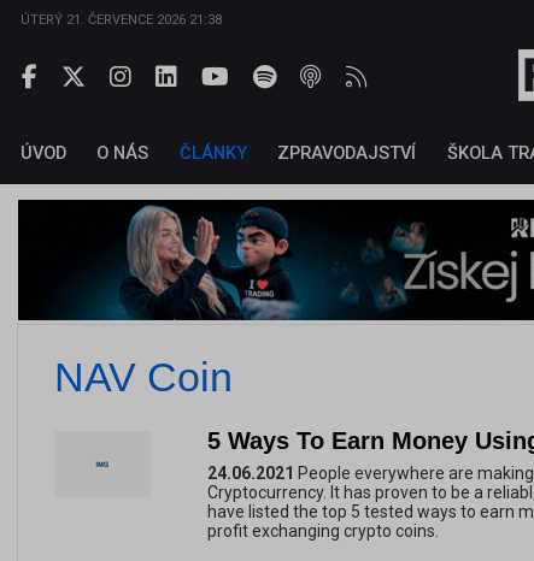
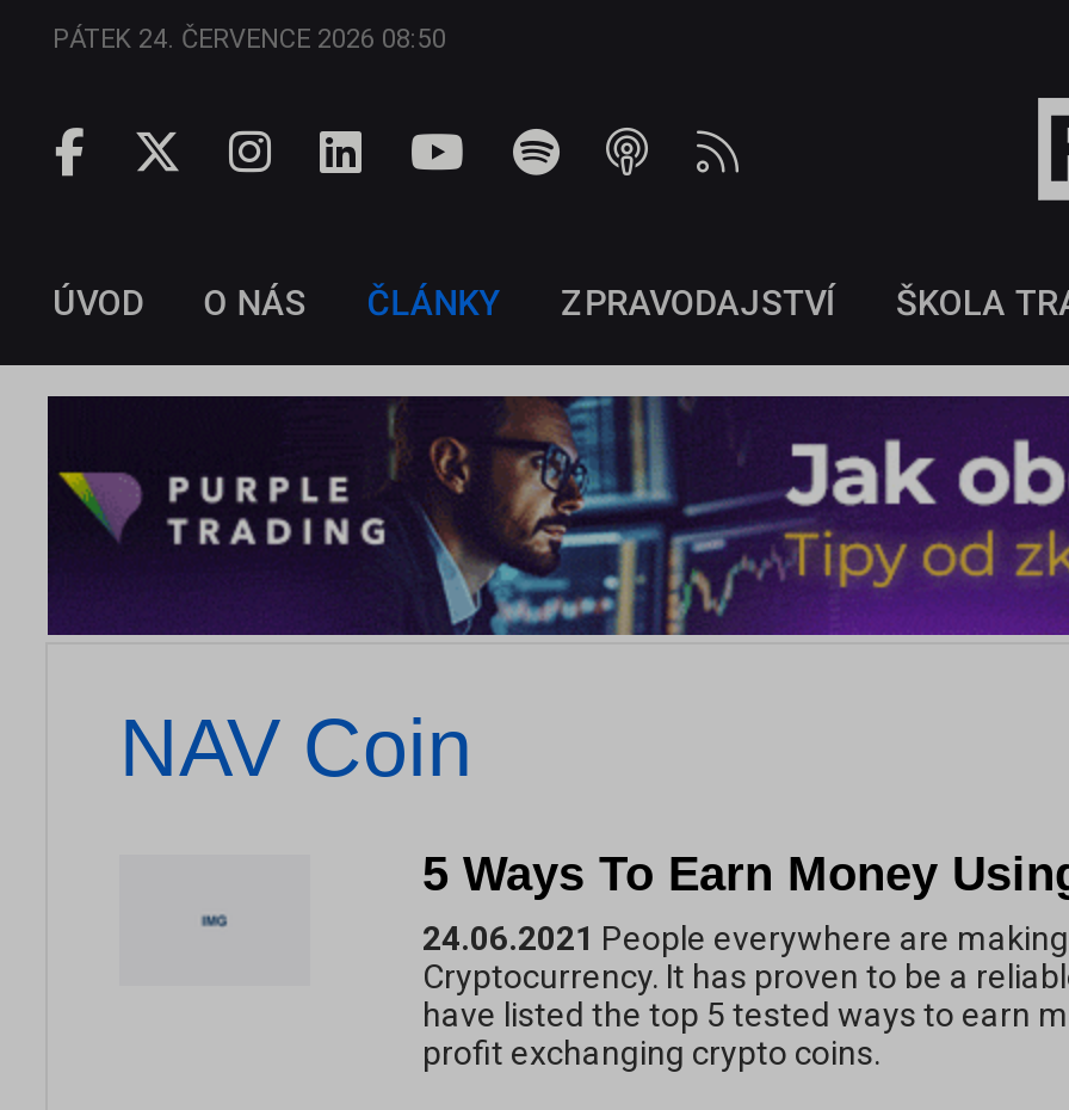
- ÚTERÝ 21. ČERVENCE 2026 21:38
+ PÁTEK 24. ČERVENCE 2026 08:50

- [image]
+ [image]
